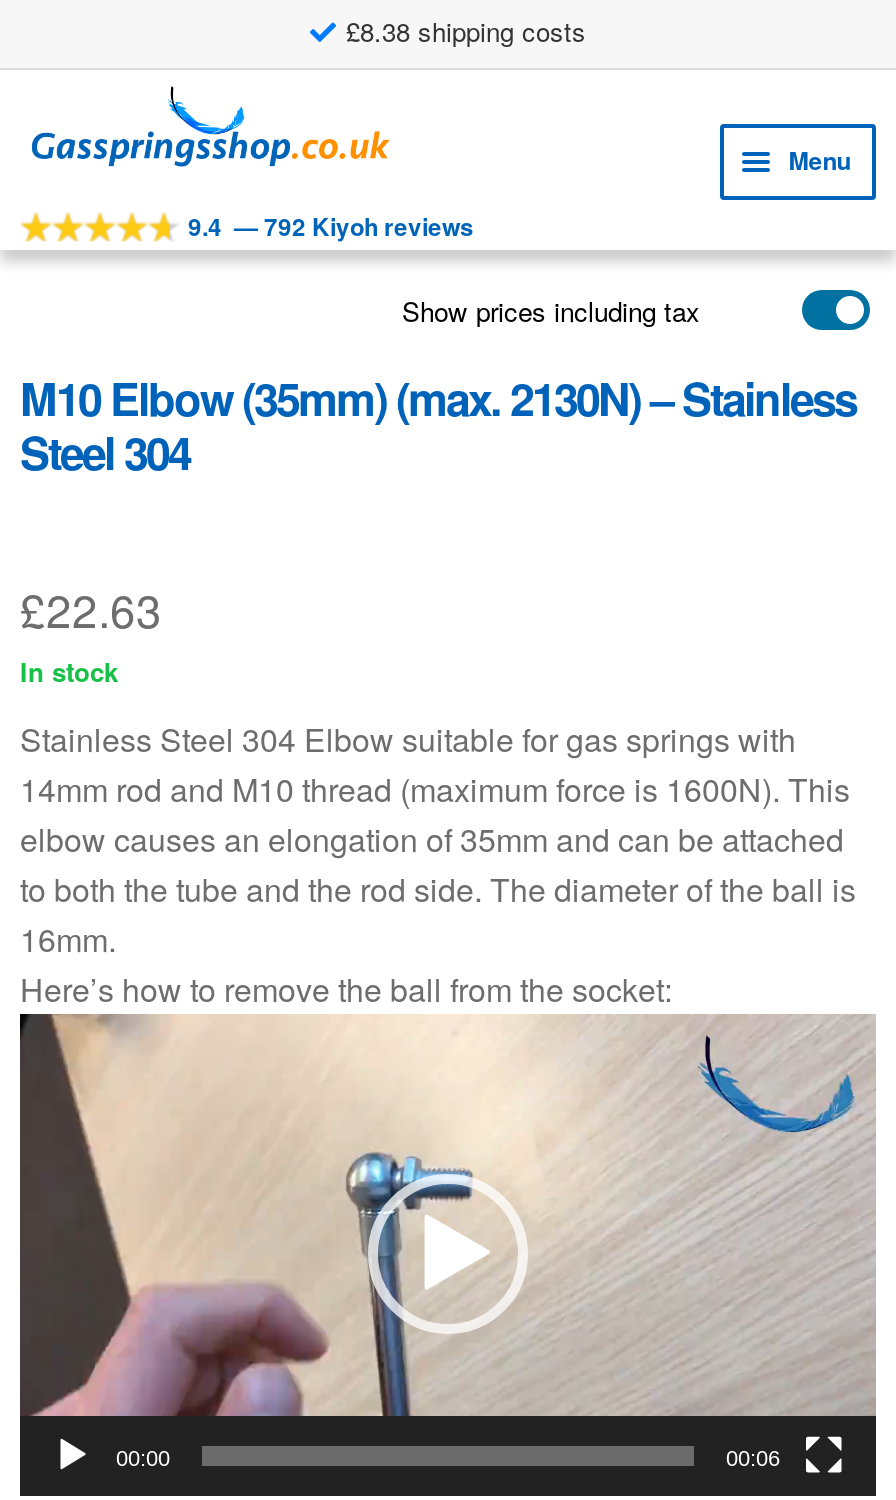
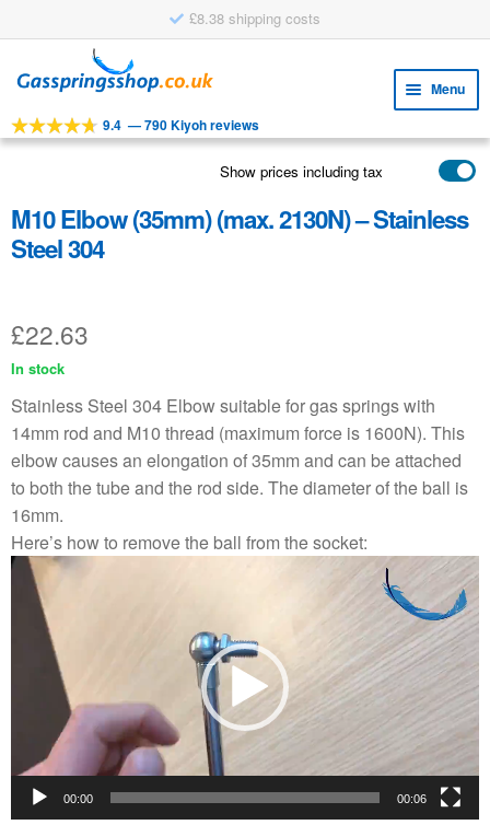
+ £8.38 shipping costs

- 9.4 — 792 Kiyoh reviews
+ 9.4 — 790 Kiyoh reviews
